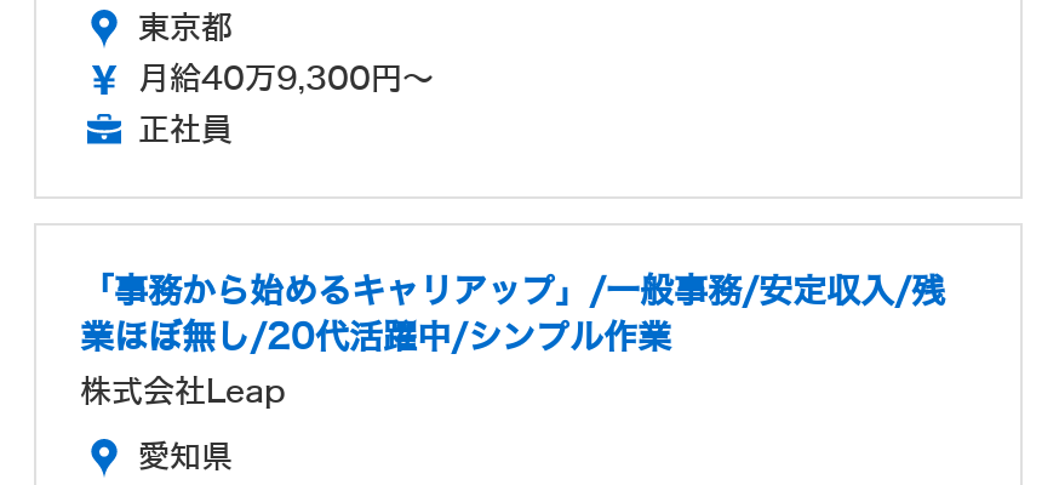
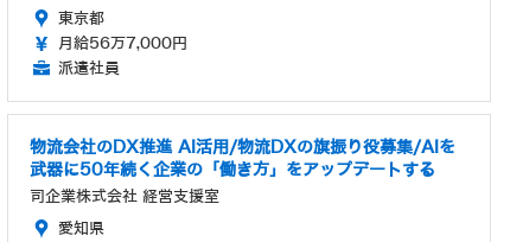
- 月給40万9,300円～
- 正社員
+ 月給56万7,000円
+ 派遣社員

- 「事務から始めるキャリアップ」/一般事務/安定収入/残
- 業ほぼ無し/20代活躍中/シンプル作業
+ 物流会社のDX推進 AI活用/物流DXの旗振り役募集/AIを
+ 武器に50年続く企業の「働き方」をアップデートする

- 株式会社Leap
+ 司企業株式会社 経営支援室
